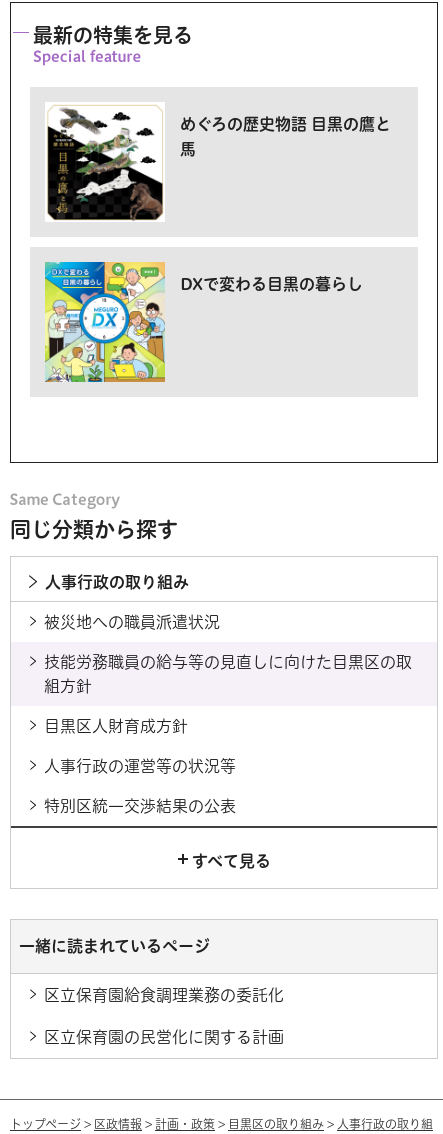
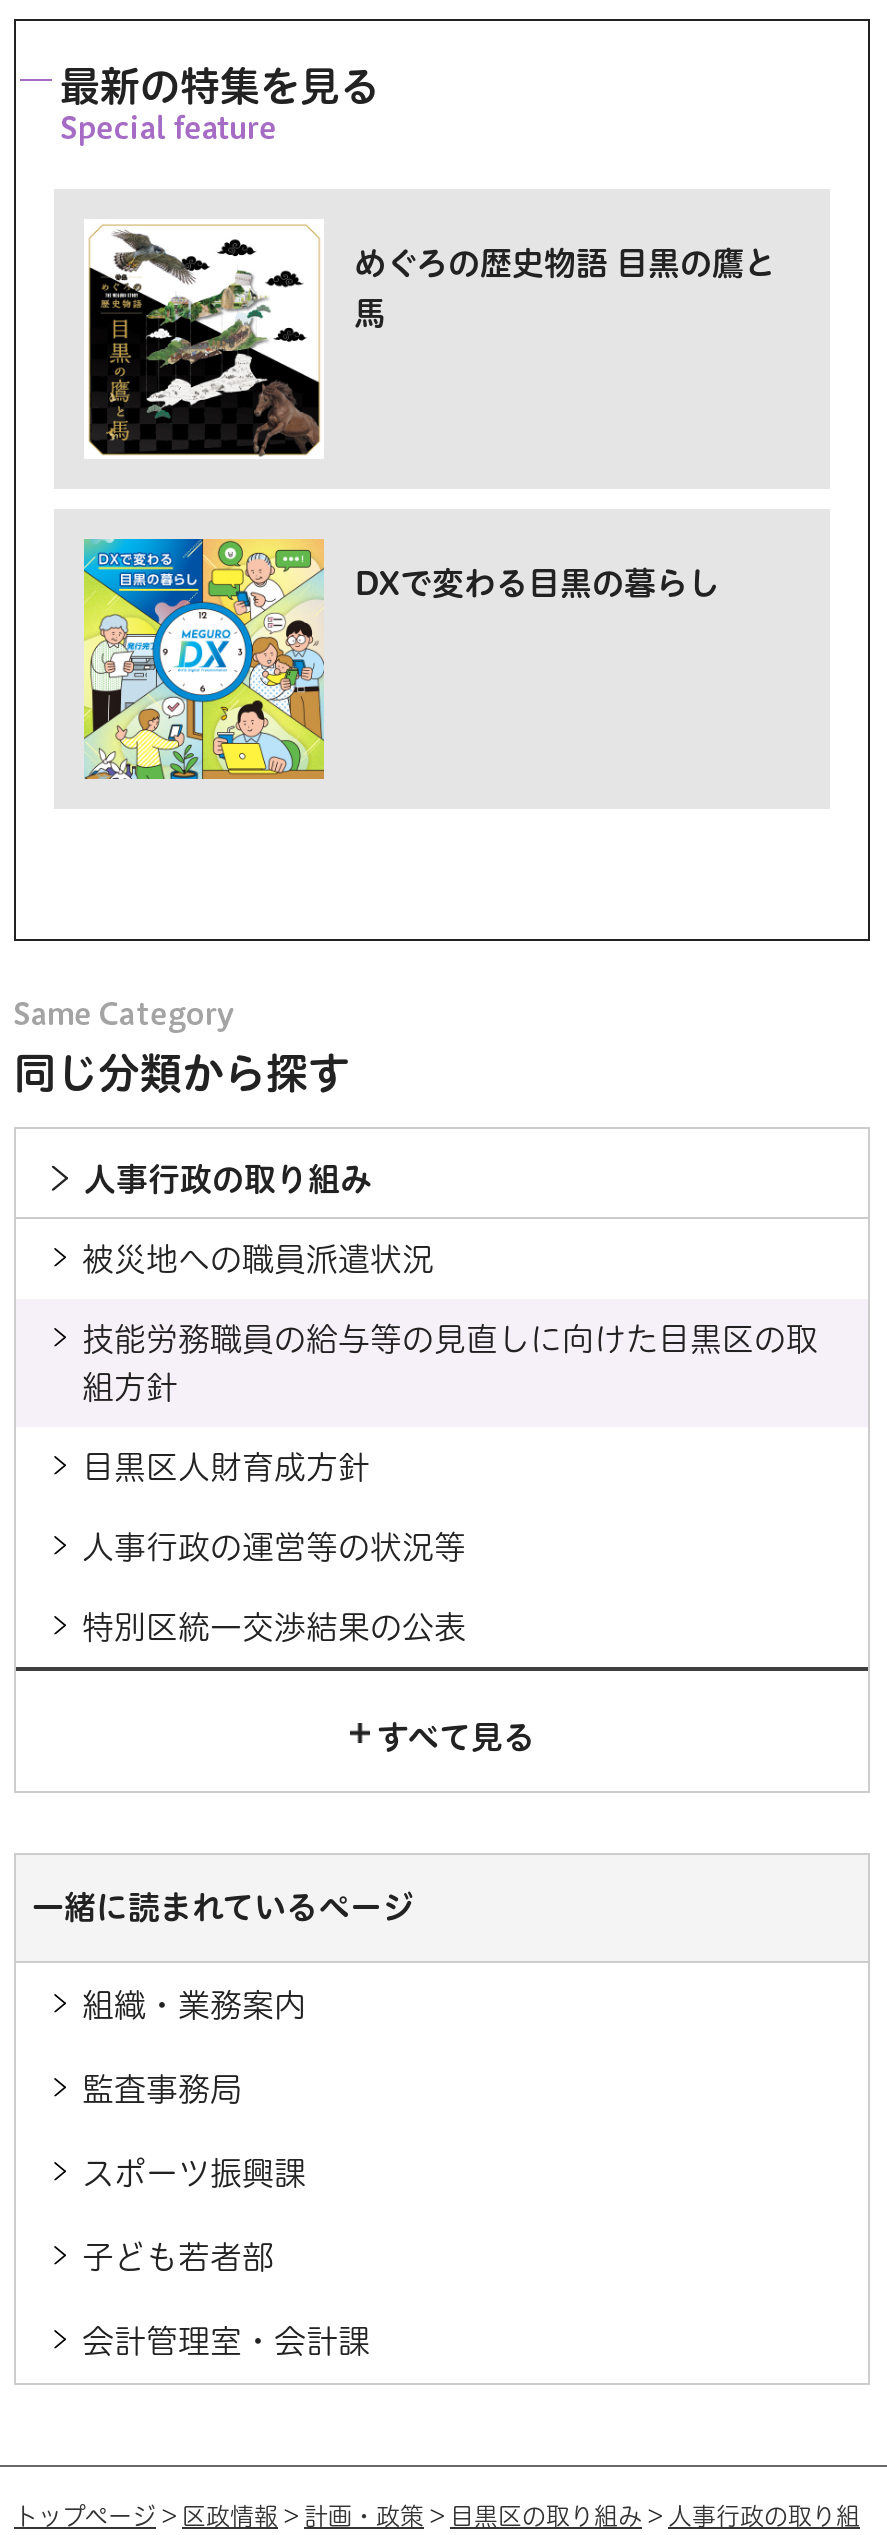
- 区立保育園給食調理業務の委託化
- 区立保育園の民営化に関する計画
+ 組織・業務案内
+ 監査事務局
+ スポーツ振興課
+ 子ども若者部
+ 会計管理室・会計課
